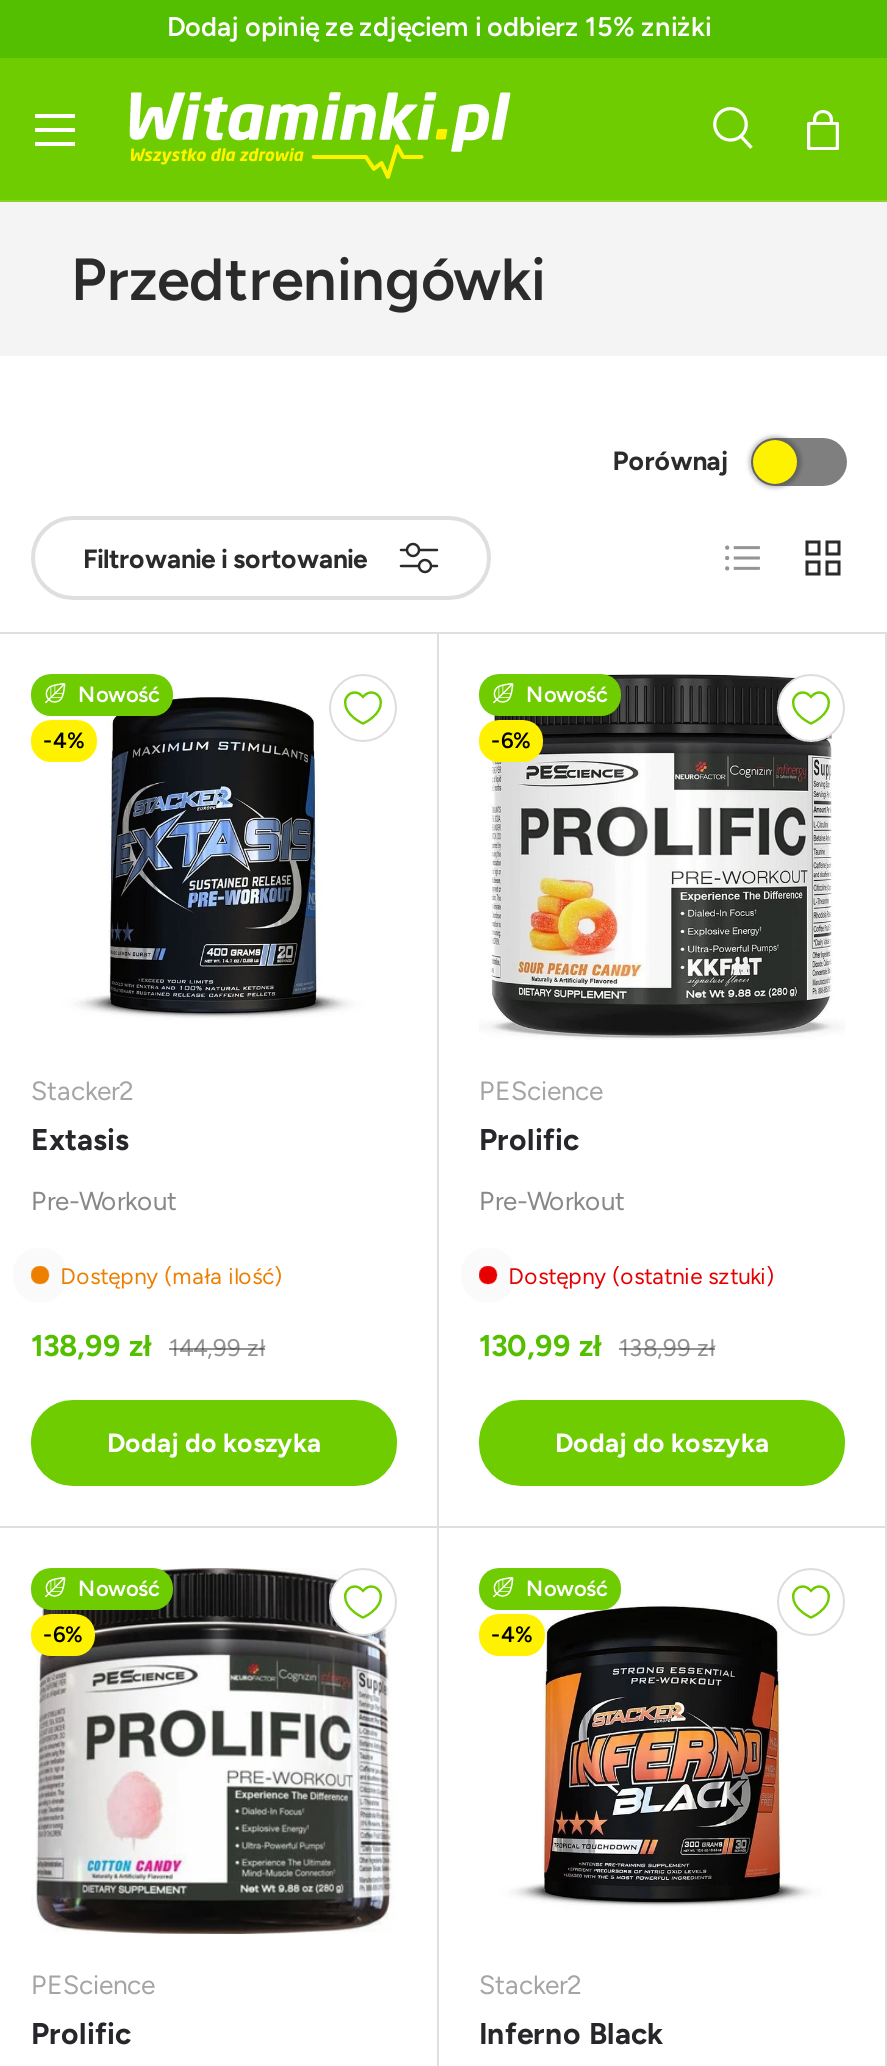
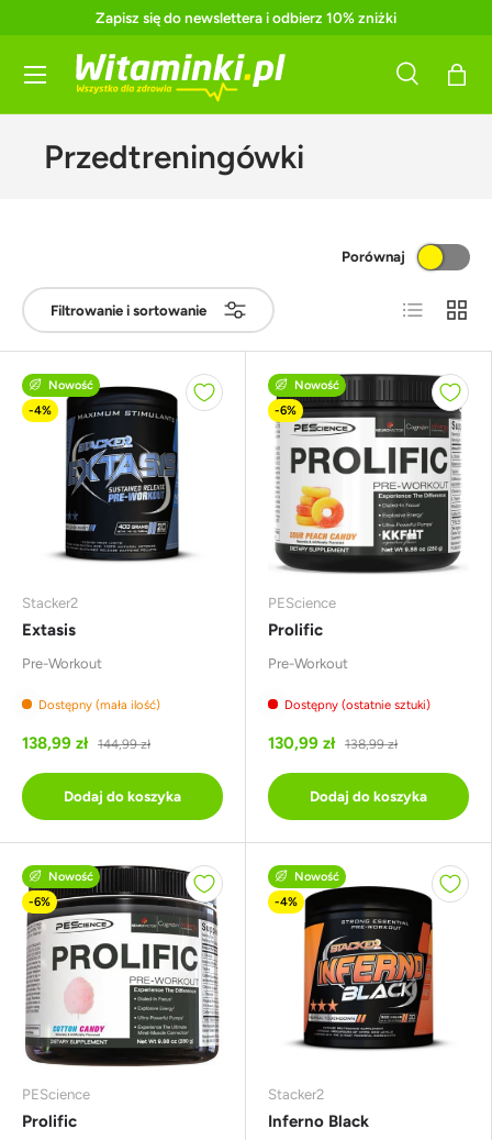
- Dodaj opinię ze zdjęciem i odbierz 15% zniżki
+ Zapisz się do newslettera i odbierz 10% zniżki
